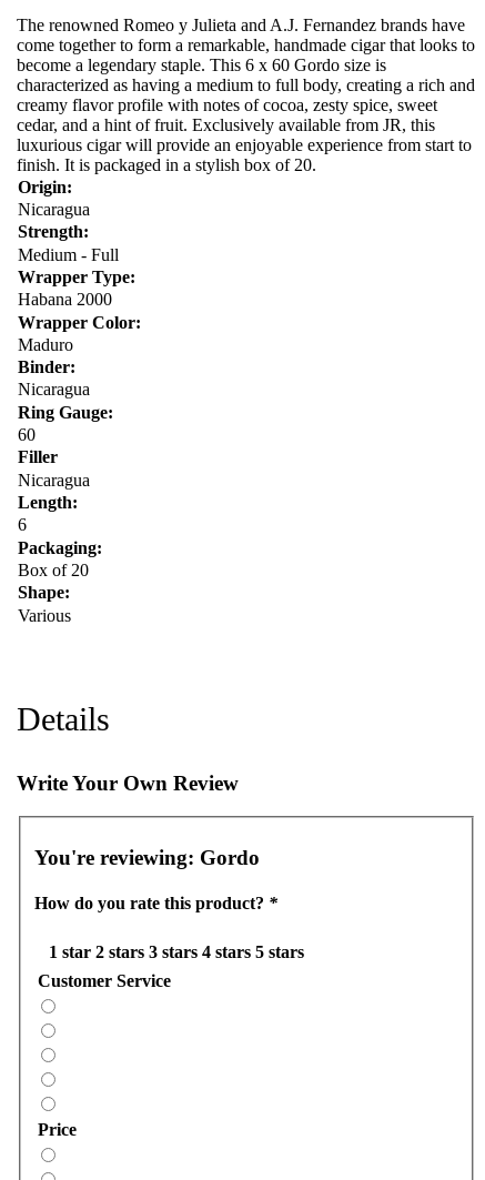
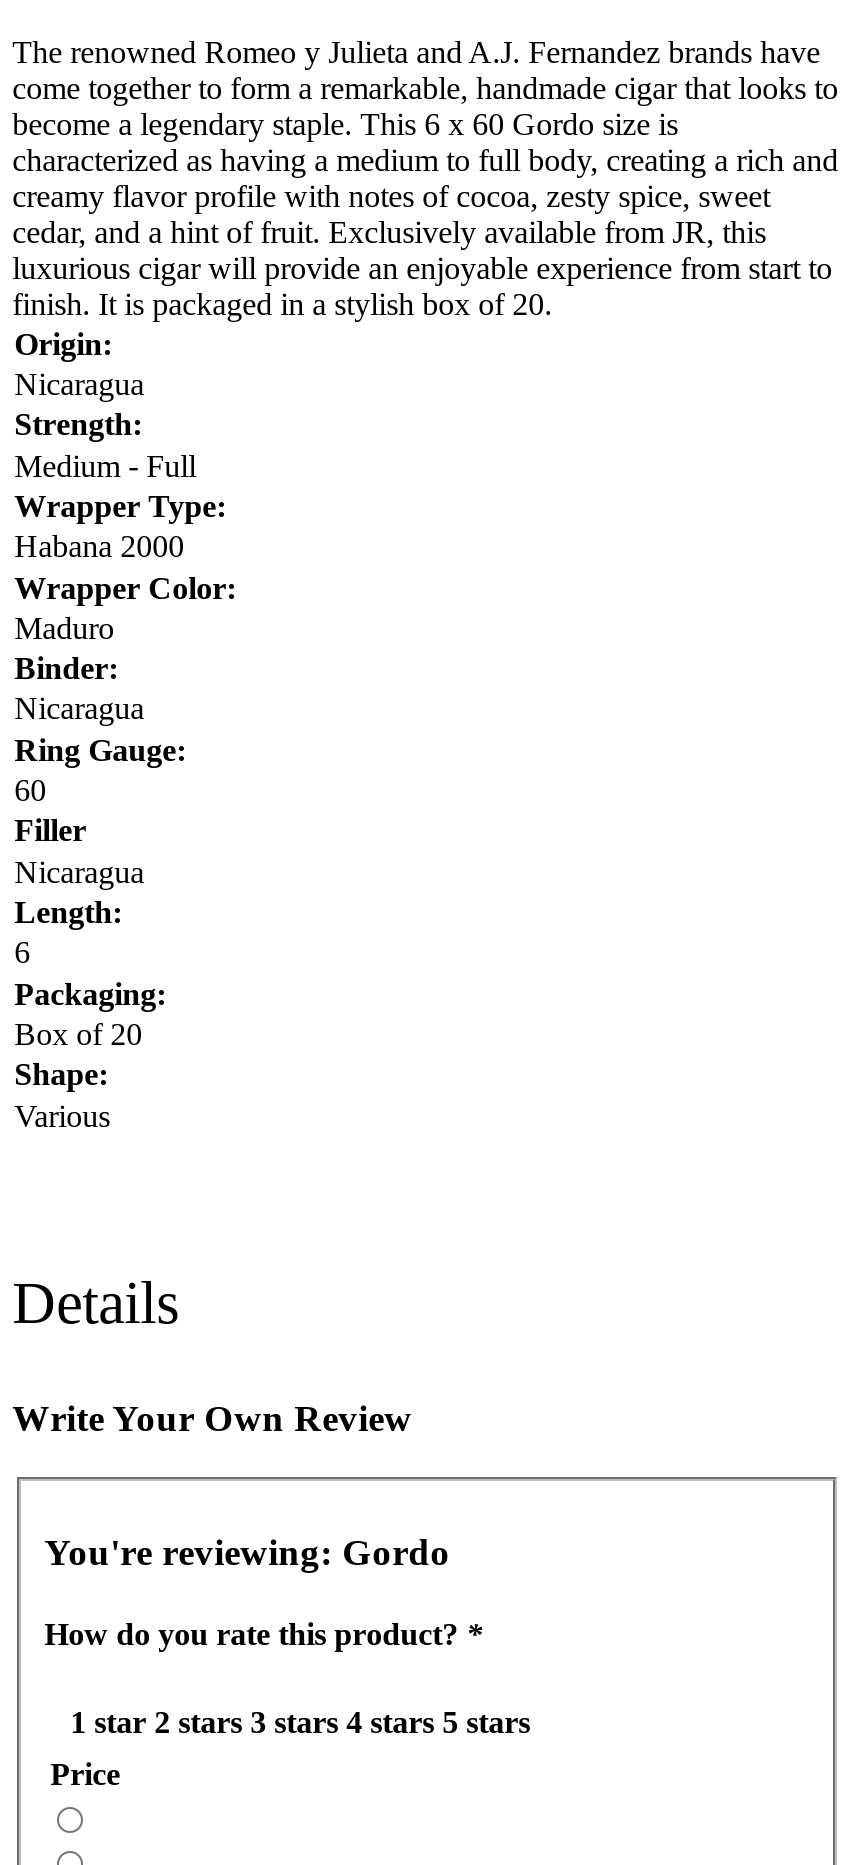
- Customer Service
